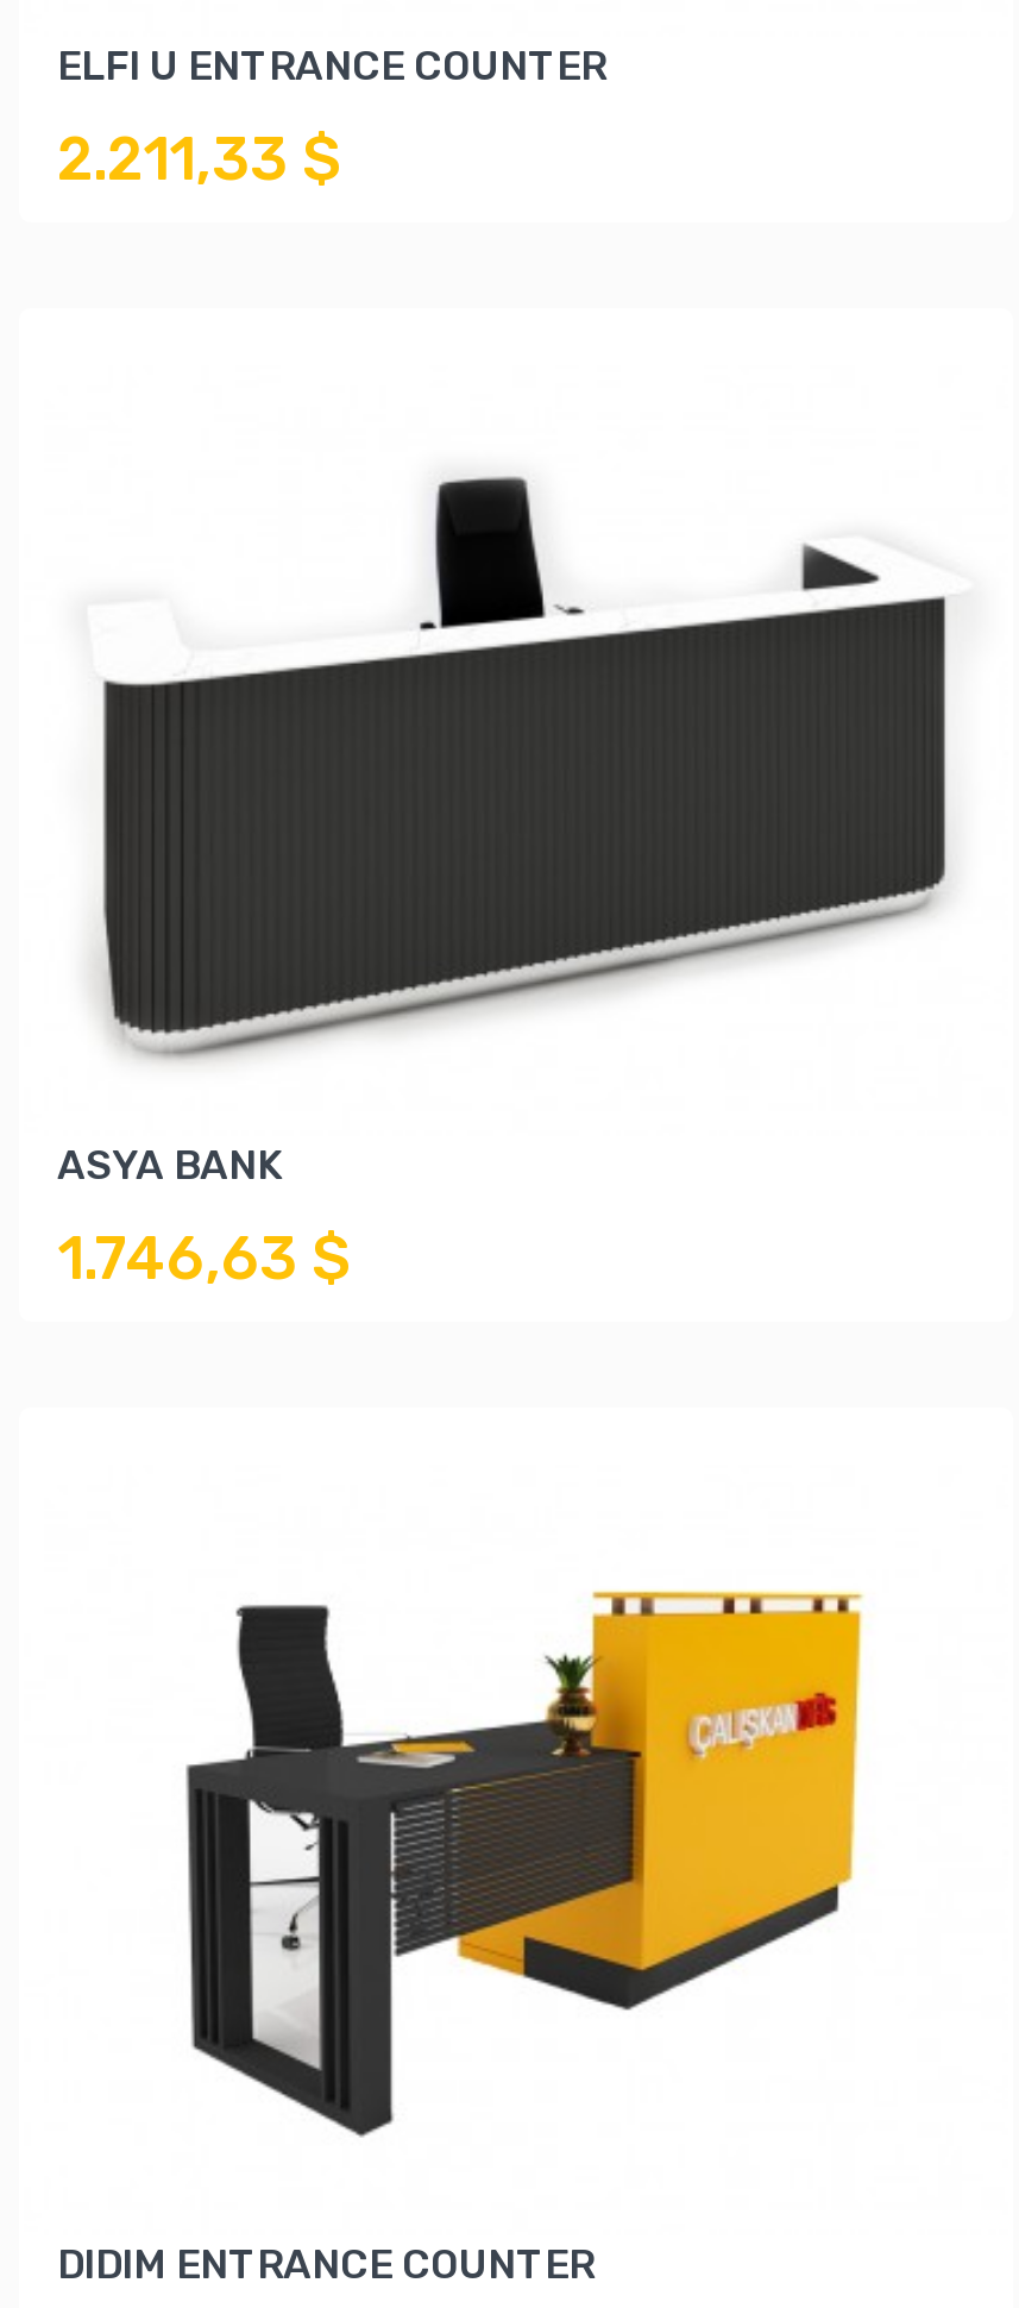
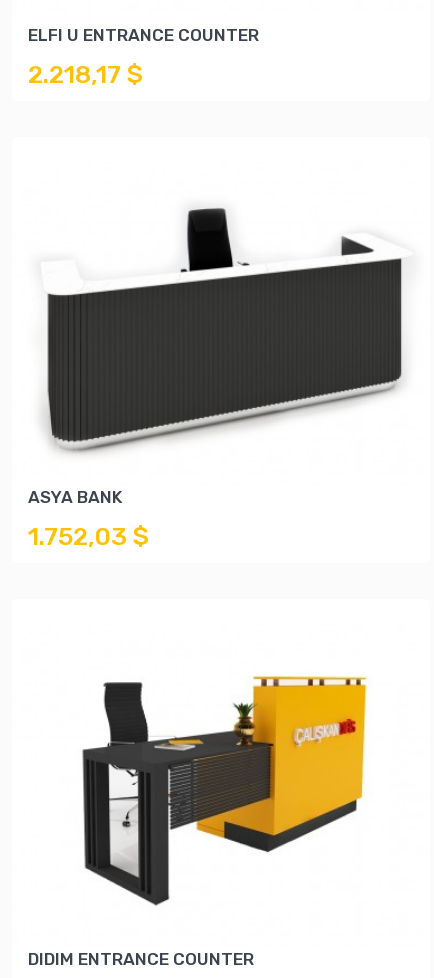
- 2.211,33 $
+ 2.218,17 $

- 1.746,63 $
+ 1.752,03 $
